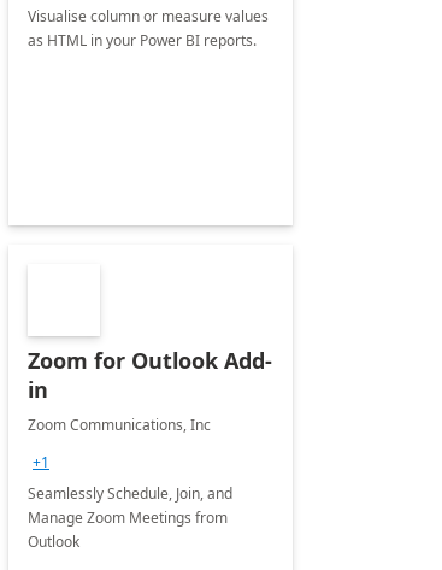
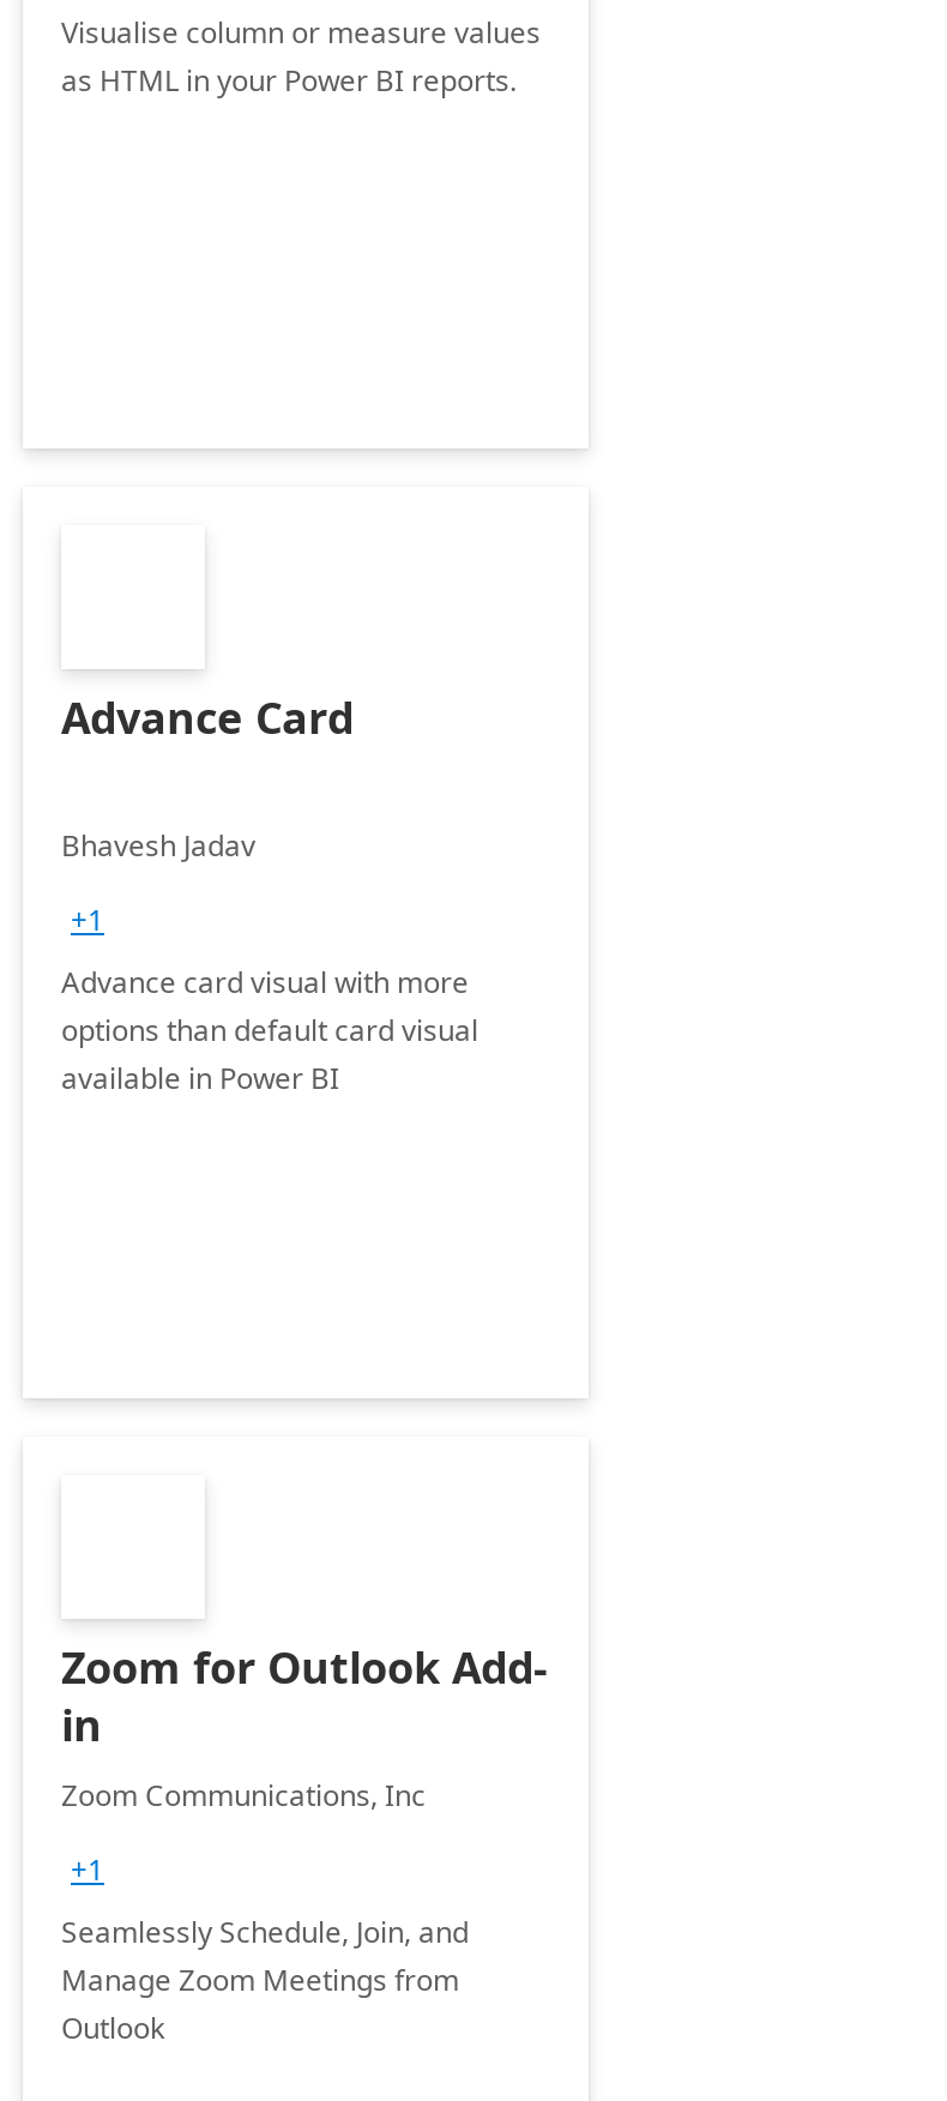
+ Advance Card
+ Bhavesh Jadav
+ +1
+ Advance card visual with more
+ options than default card visual
+ available in Power BI
